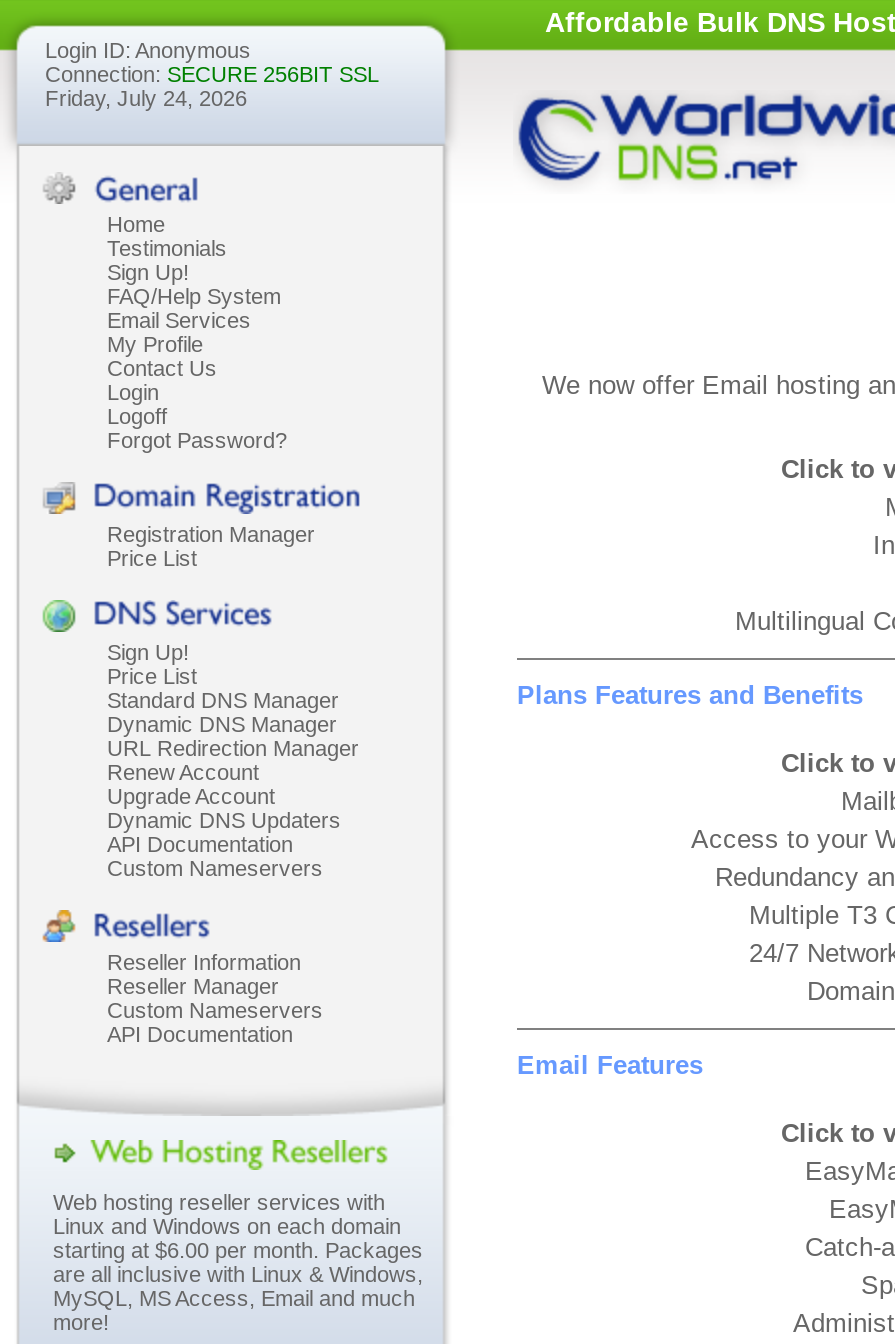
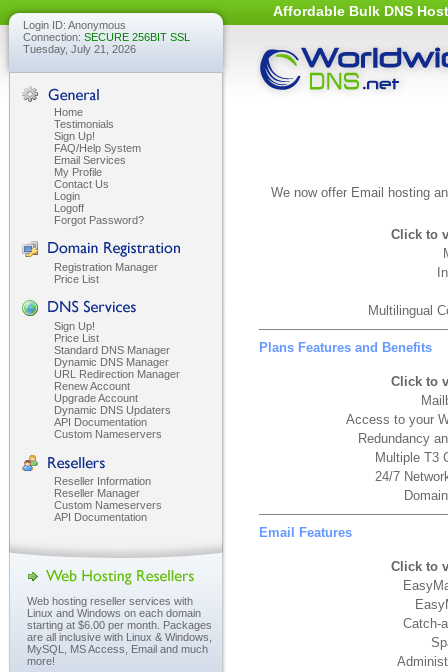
- Friday, July 24, 2026
+ Tuesday, July 21, 2026
